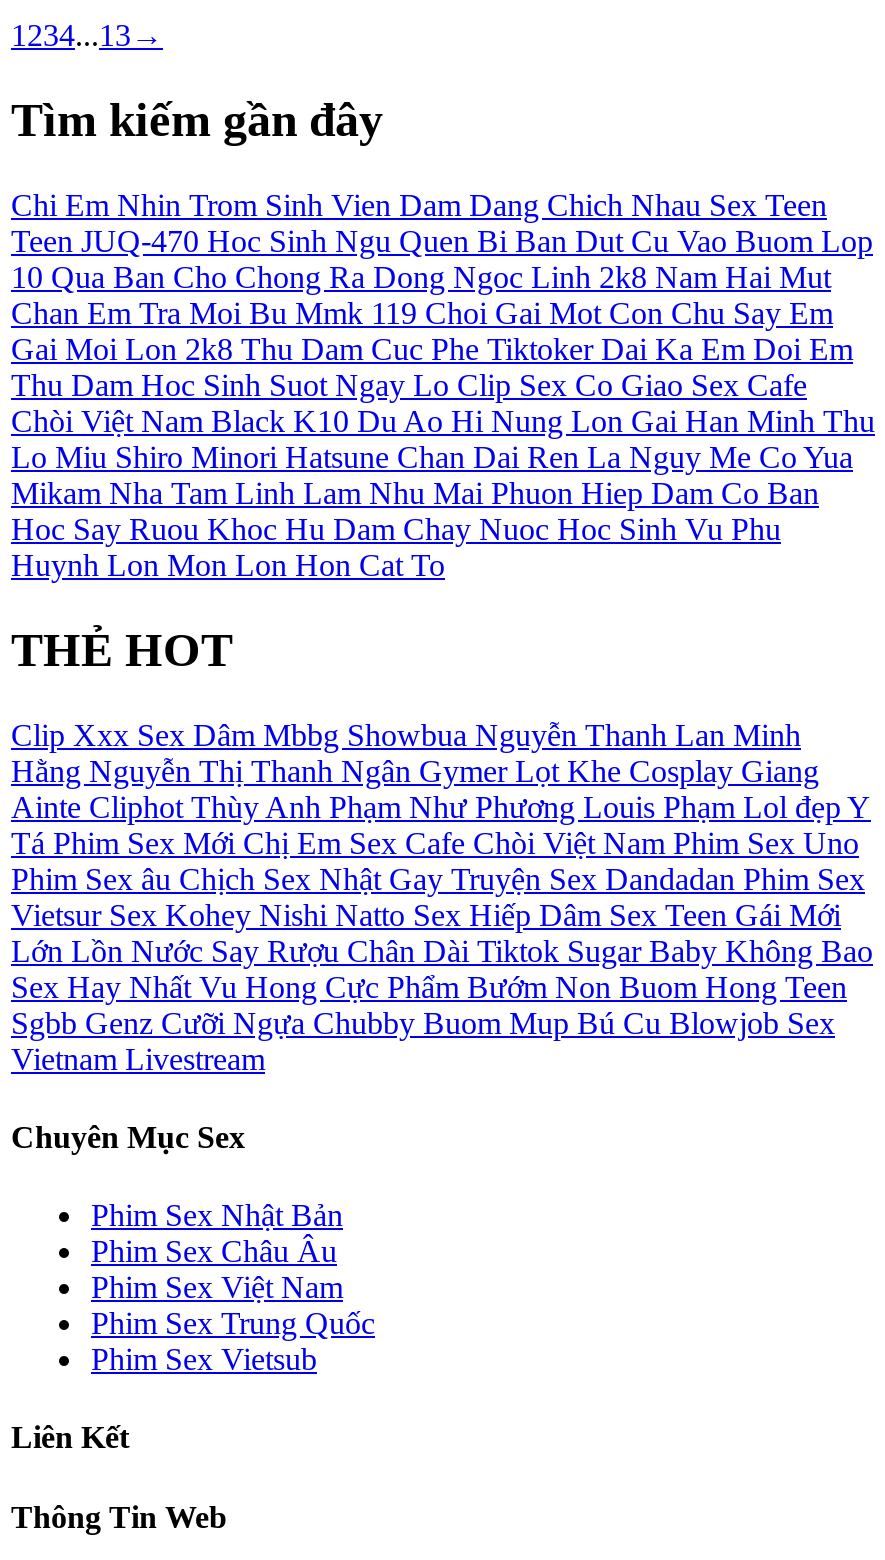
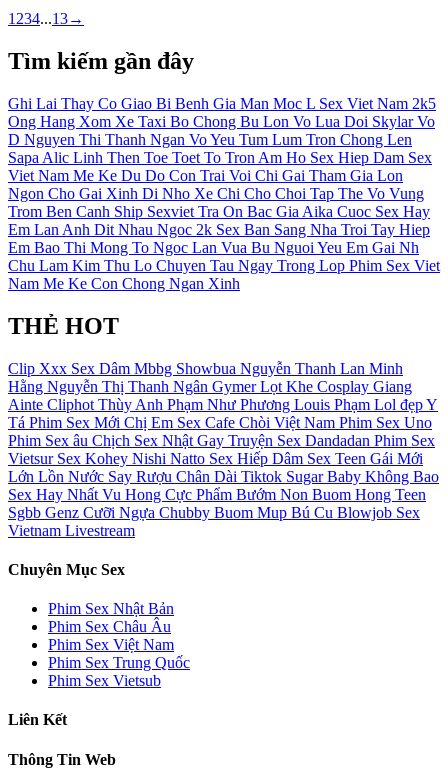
- Chi Em Nhin Trom Sinh Vien Dam Dang Chich Nhau Sex Teen
- Teen JUQ-470 Hoc Sinh Ngu Quen Bi Ban Dut Cu Vao Buom Lop
- 10 Qua Ban Cho Chong Ra Dong Ngoc Linh 2k8 Nam Hai Mut
- Chan Em Tra Moi Bu Mmk 119 Choi Gai Mot Con Chu Say Em
- Gai Moi Lon 2k8 Thu Dam Cuc Phe Tiktoker Dai Ka Em Doi Em
- Thu Dam Hoc Sinh Suot Ngay Lo Clip Sex Co Giao Sex Cafe
- Chòi Việt Nam Black K10 Du Ao Hi Nung Lon Gai Han Minh Thu
- Lo Miu Shiro Minori Hatsune Chan Dai Ren La Nguy Me Co Yua
- Mikam Nha Tam Linh Lam Nhu Mai Phuon Hiep Dam Co Ban
- Hoc Say Ruou Khoc Hu Dam Chay Nuoc Hoc Sinh Vu Phu
- Huynh Lon Mon Lon Hon Cat To
+ Ghi Lai Thay Co Giao Bi Benh Gia Man Moc L Sex Viet Nam 2k5
+ Ong Hang Xom Xe Taxi Bo Chong Bu Lon Vo Lua Doi Skylar Vo
+ D Nguyen Thi Thanh Ngan Vo Yeu Tum Lum Tron Chong Len
+ SapaAlic Linh Then Toe Toet To Tron Am Ho Sex Hiep Dam Sex
+ Viet Nam Me Ke Du Do Con Trai Voi Chi Gai Tham Gia Lon
+ Ngon Cho Gai Xinh Di Nho Xe Chi Cho Choi Tap The Vo Vung
+ Trom Ben Canh Ship Sexviet Tra On Bac Gia Aika Cuoc Sex Hay
+ Em Lan Anh Dit Nhau Ngoc 2k Sex Ban Sang Nha Troi Tay Hiep
+ Em Bao Thi Mong To Ngoc Lan Vua Bu Nguoi Yeu Em Gai Nh
+ Chu Lam Kim Thu Lo Chuyen Tau Ngay Trong Lop Phim Sex Viet
+ Nam Me Ke Con Chong Ngan Xinh
